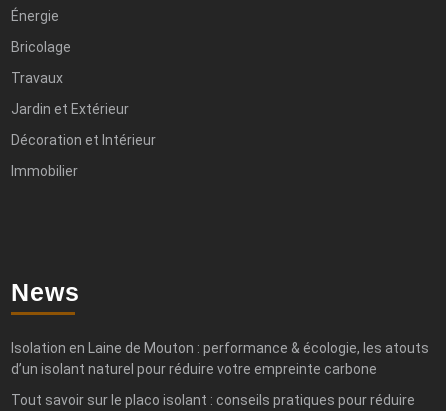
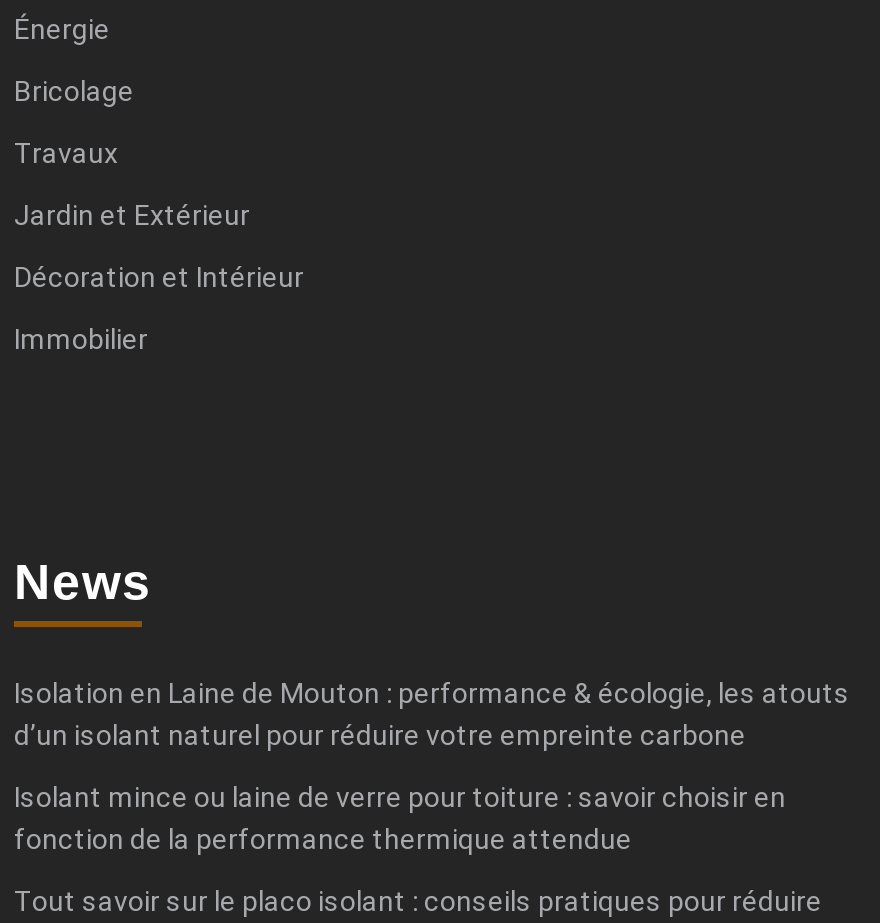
+ Isolant mince ou laine de verre pour toiture : savoir choisir en
+ fonction de la performance thermique attendue
